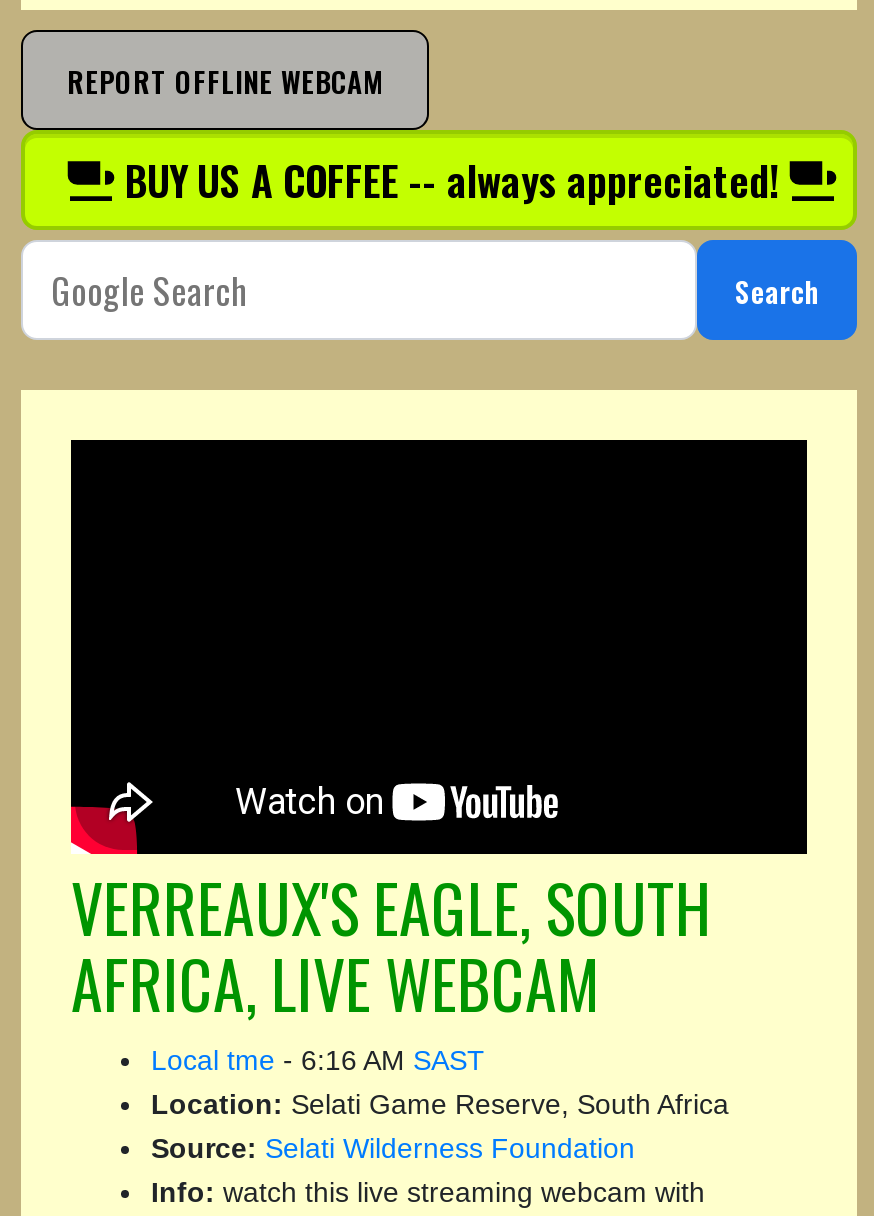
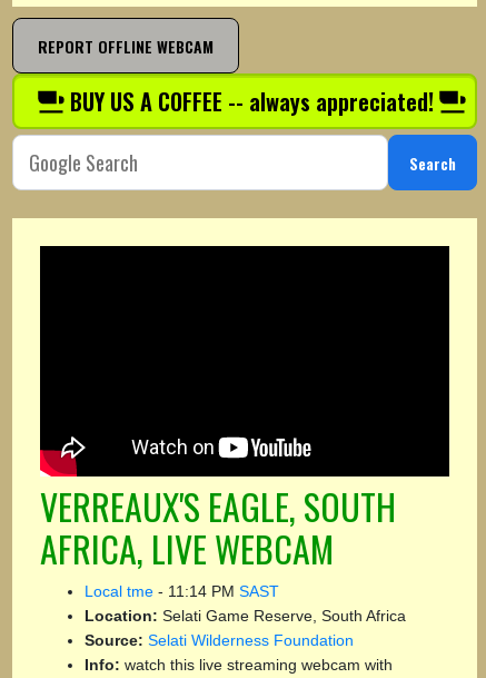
- Local tme - 6:16 AM SAST
+ Local tme - 11:14 PM SAST
